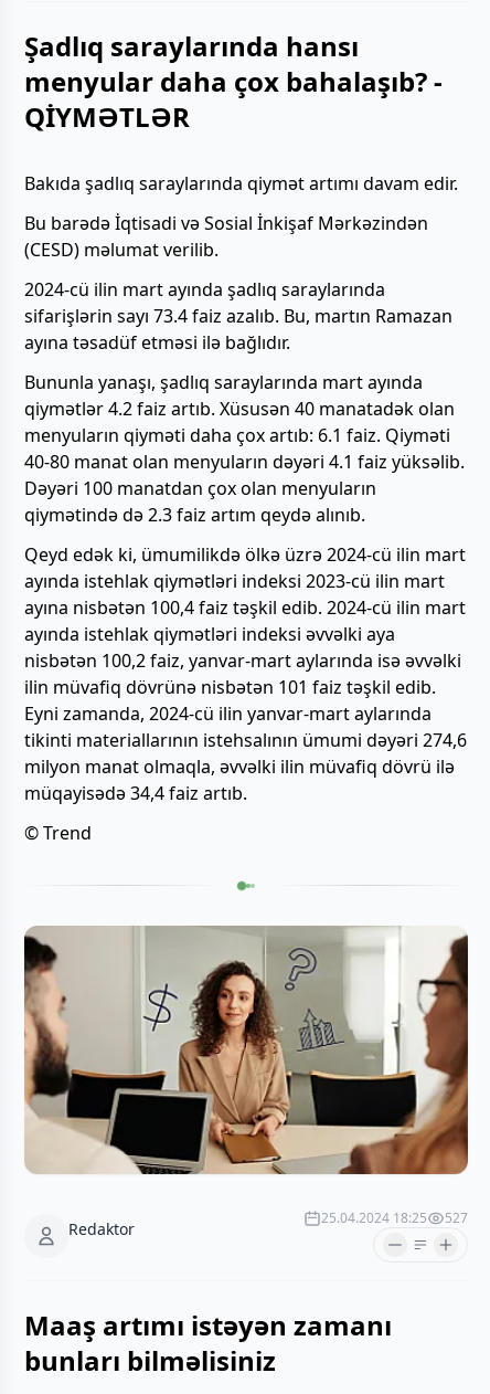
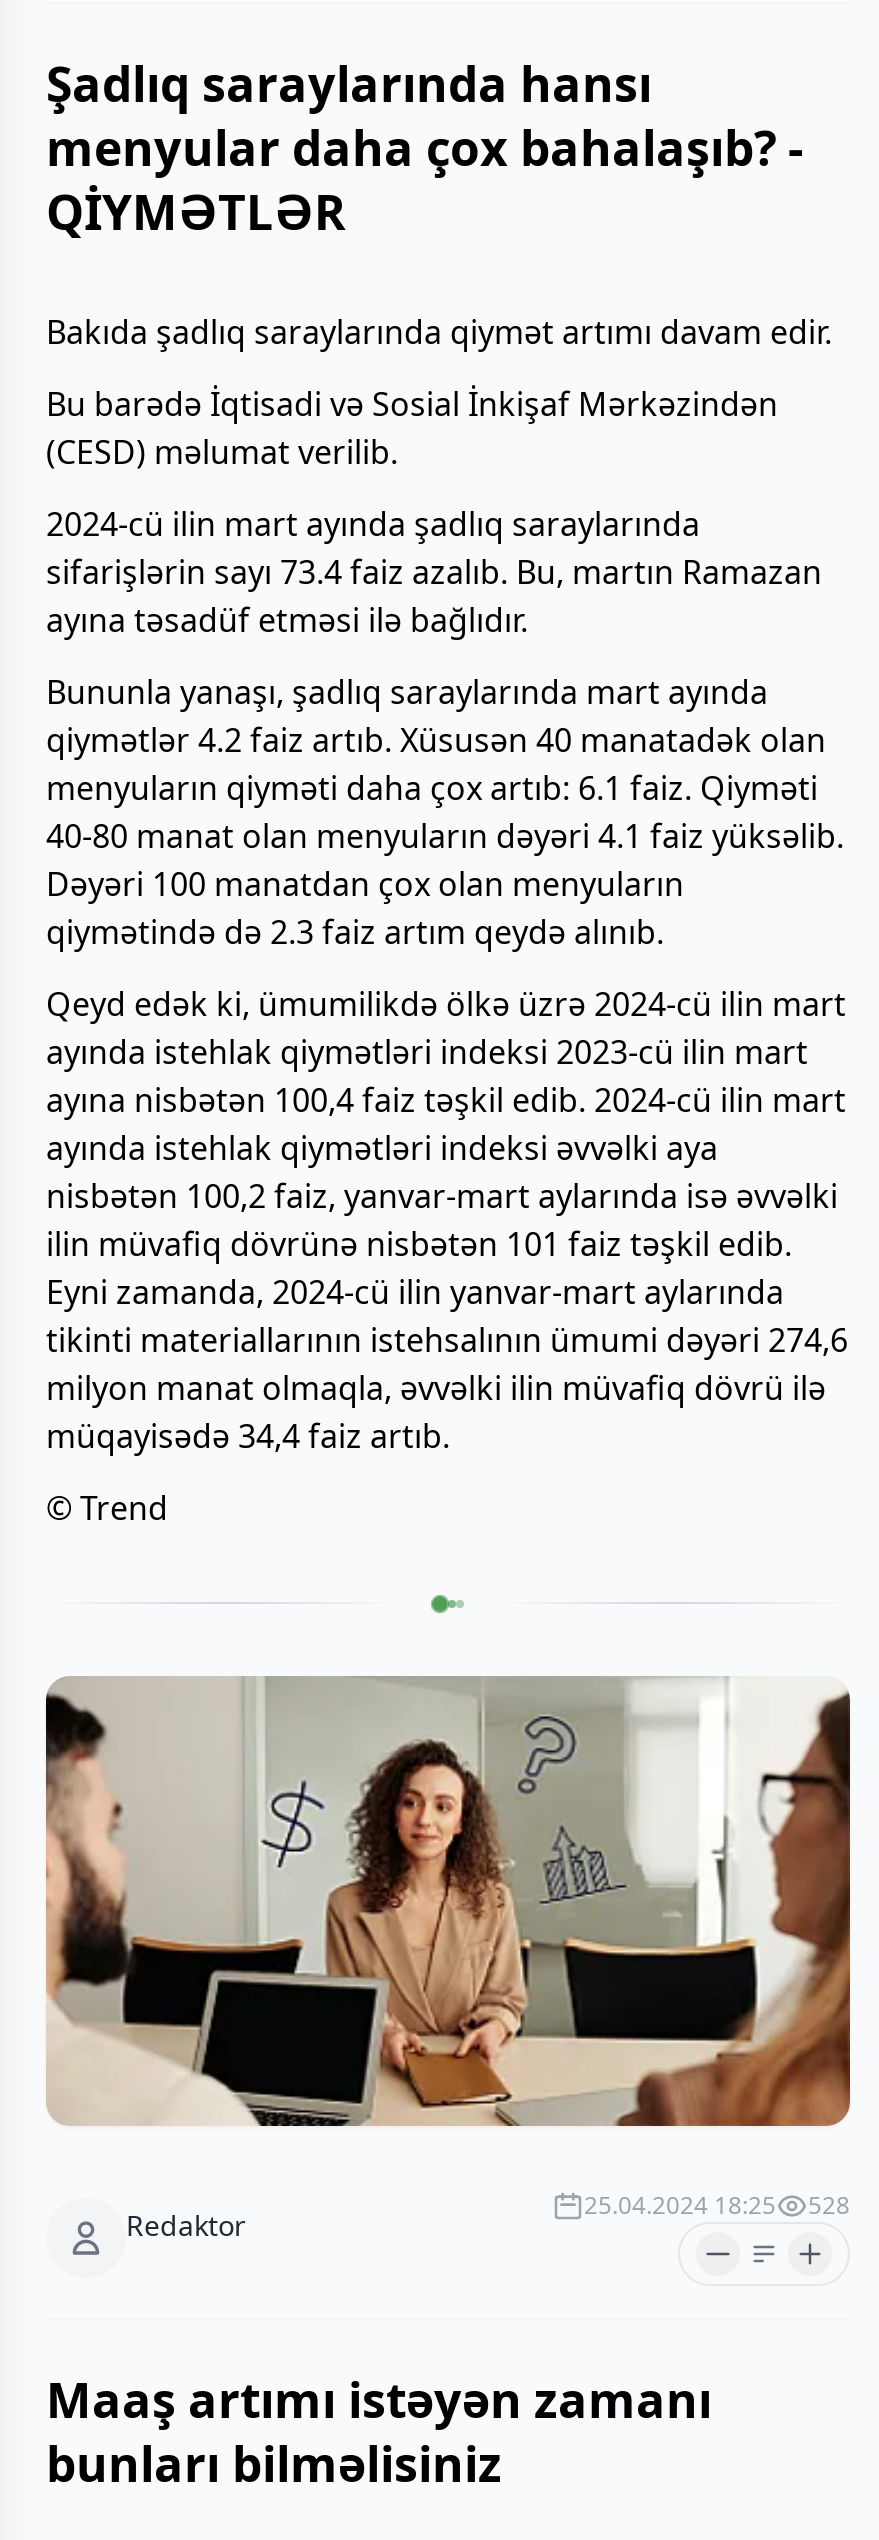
- 25.04.2024 18:25 527
+ 25.04.2024 18:25 528
